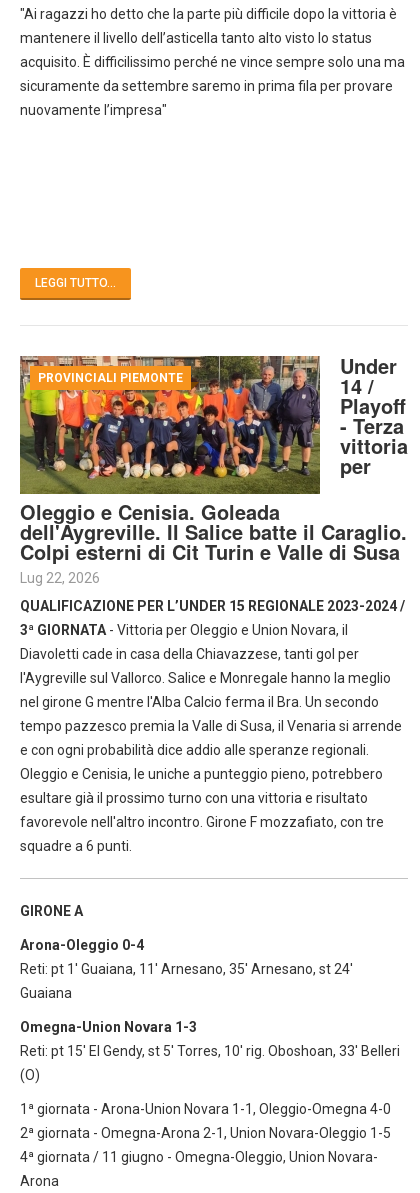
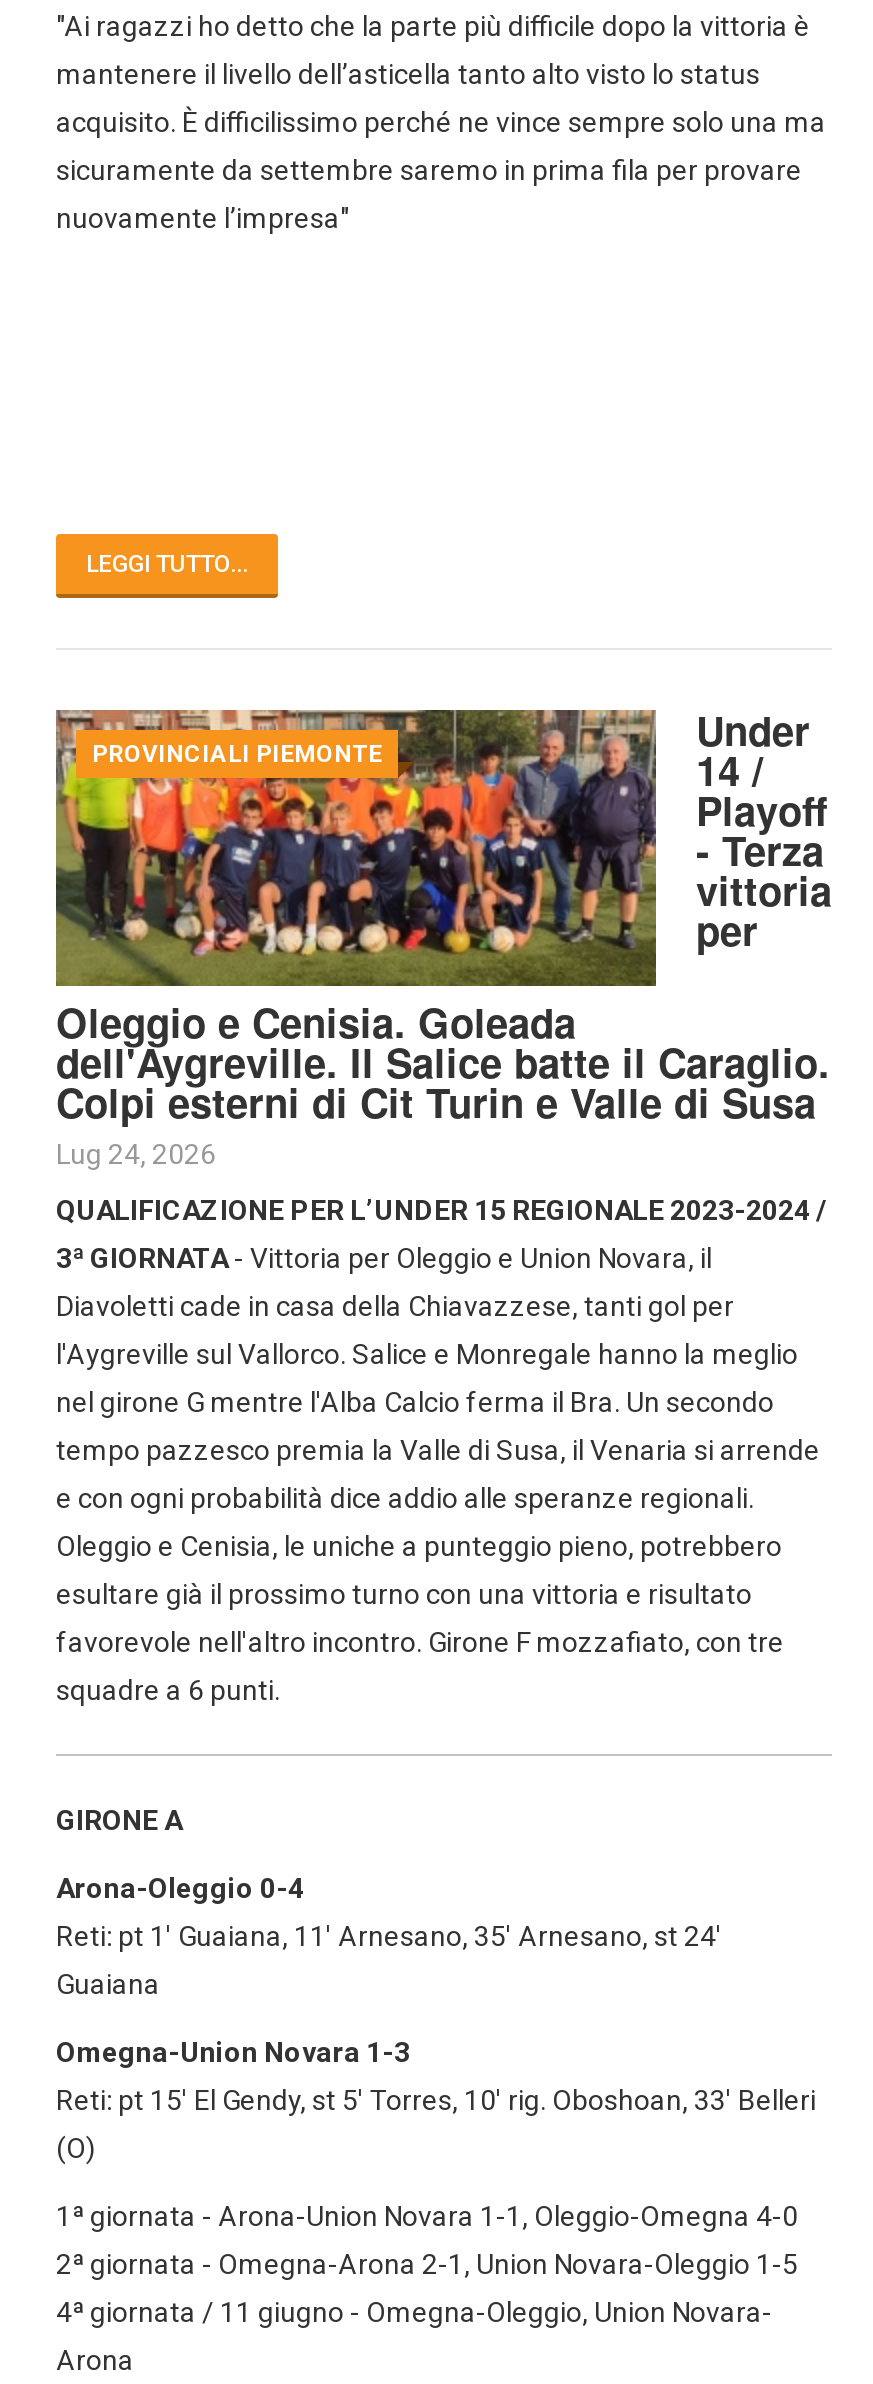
- Lug 22, 2026
+ Lug 24, 2026
